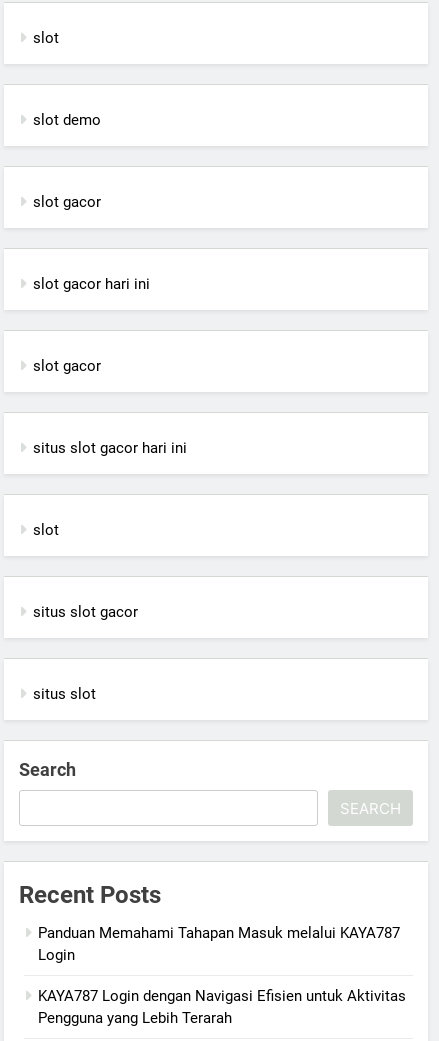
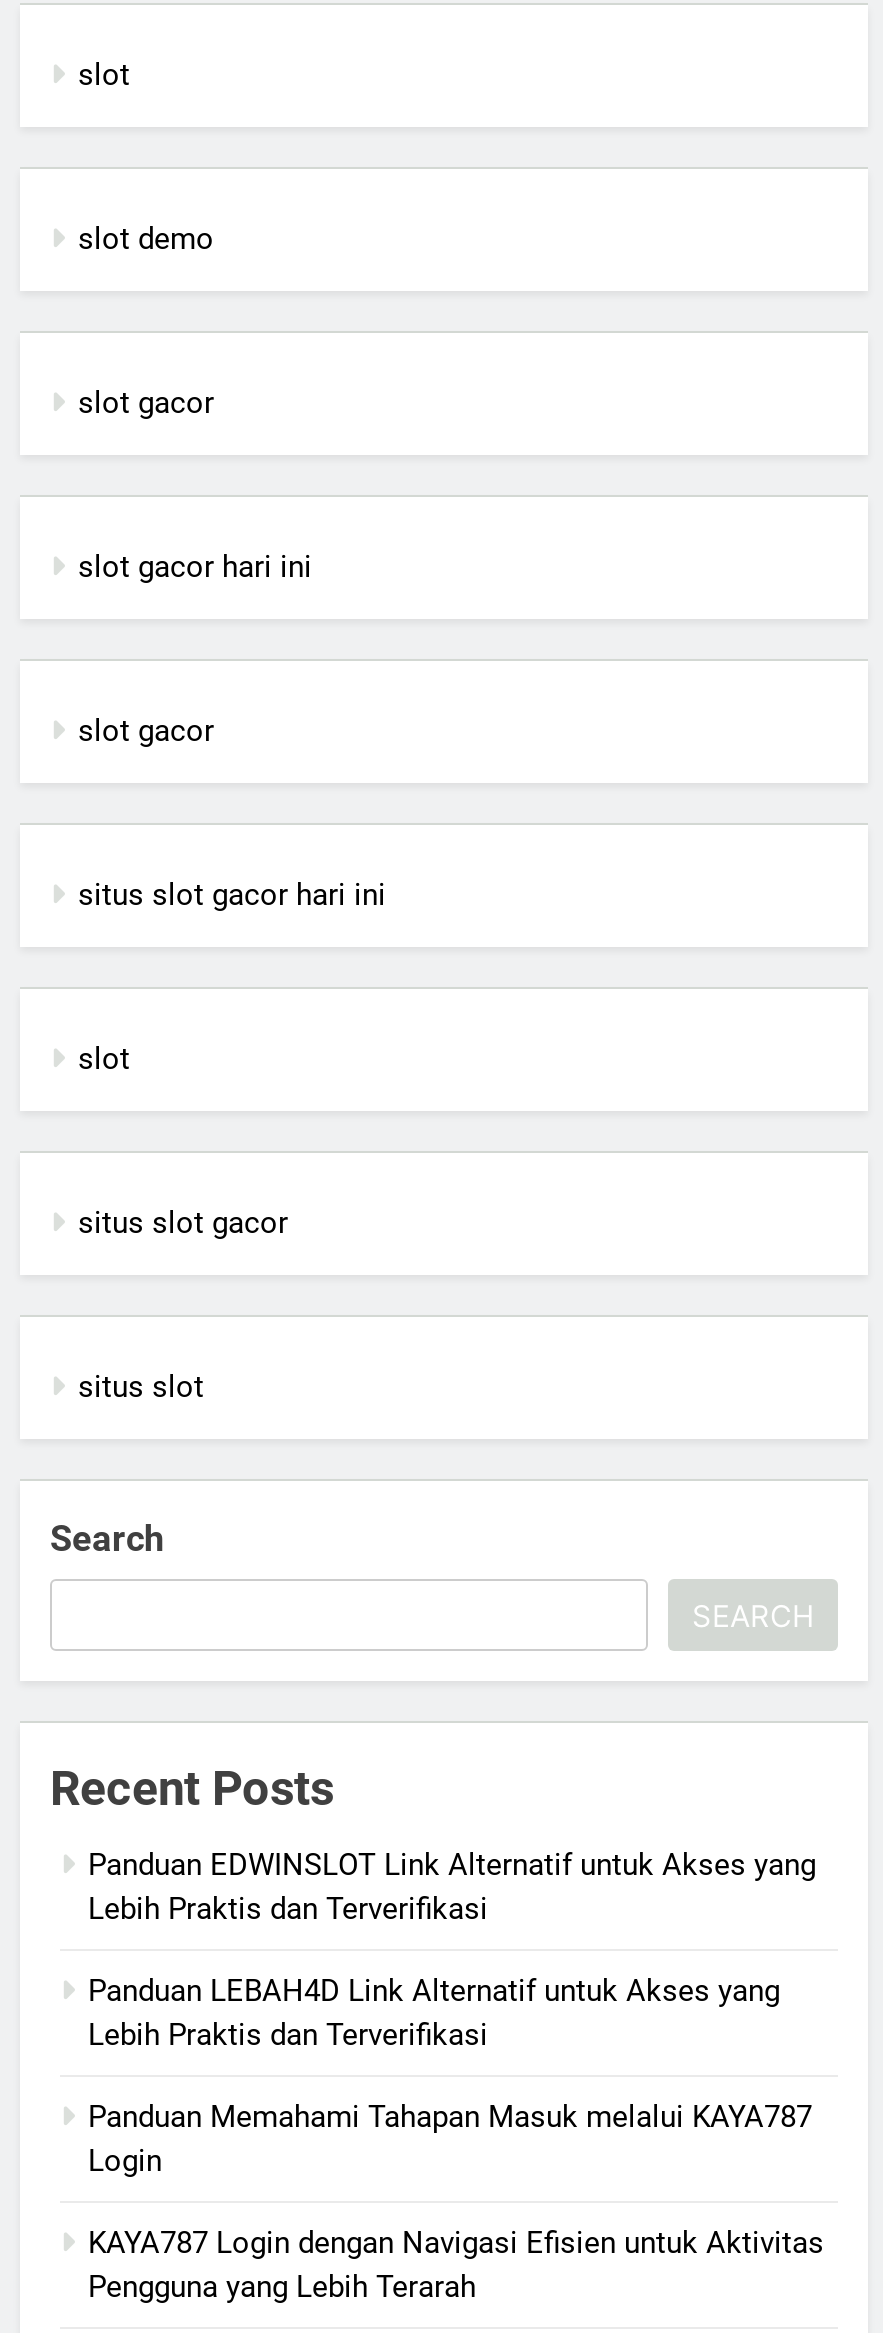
+ Panduan EDWINSLOT Link Alternatif untuk Akses yang
+ Lebih Praktis dan Terverifikasi
+ Panduan LEBAH4D Link Alternatif untuk Akses yang
+ Lebih Praktis dan Terverifikasi
